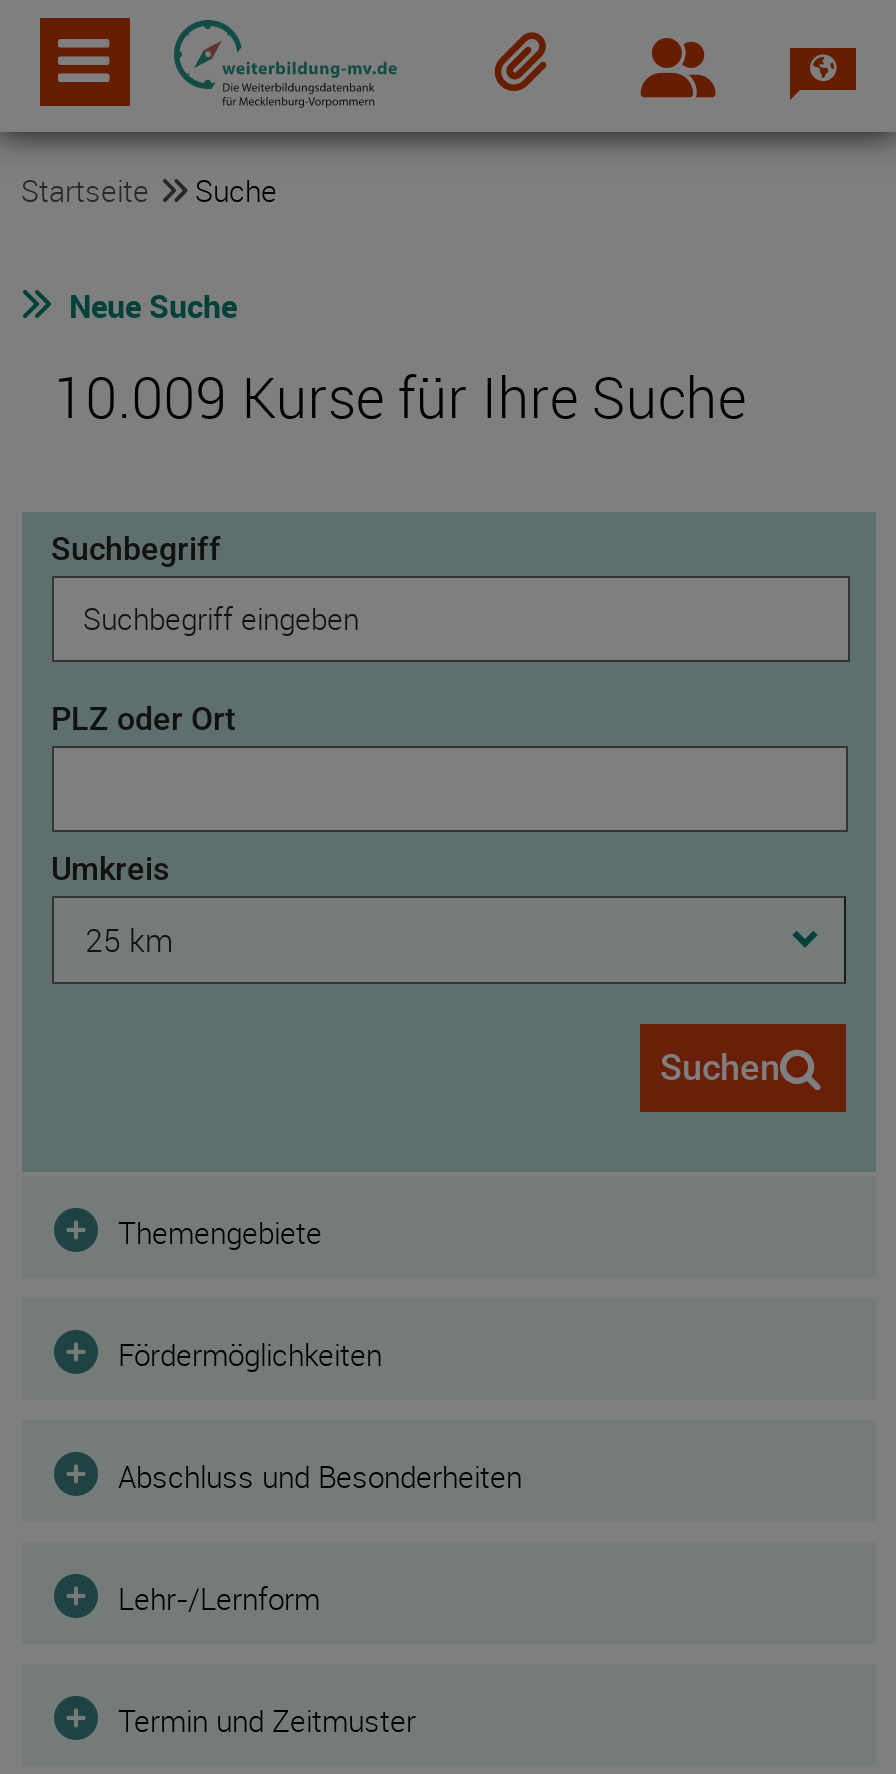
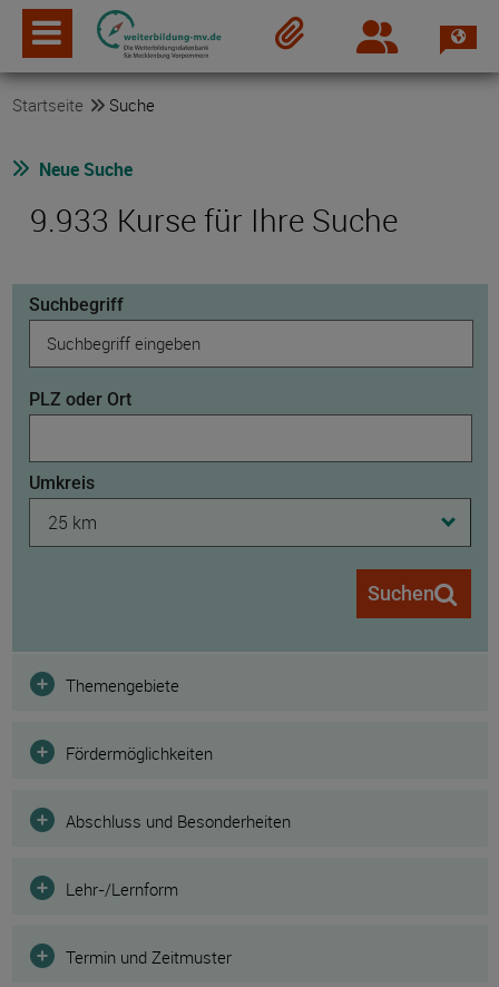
- 10.009 Kurse für Ihre Suche
+ 9.933 Kurse für Ihre Suche
